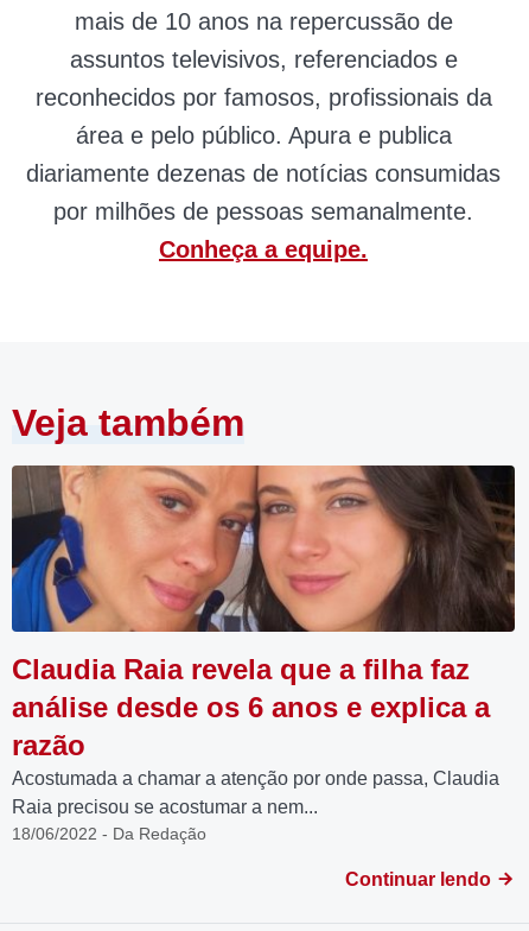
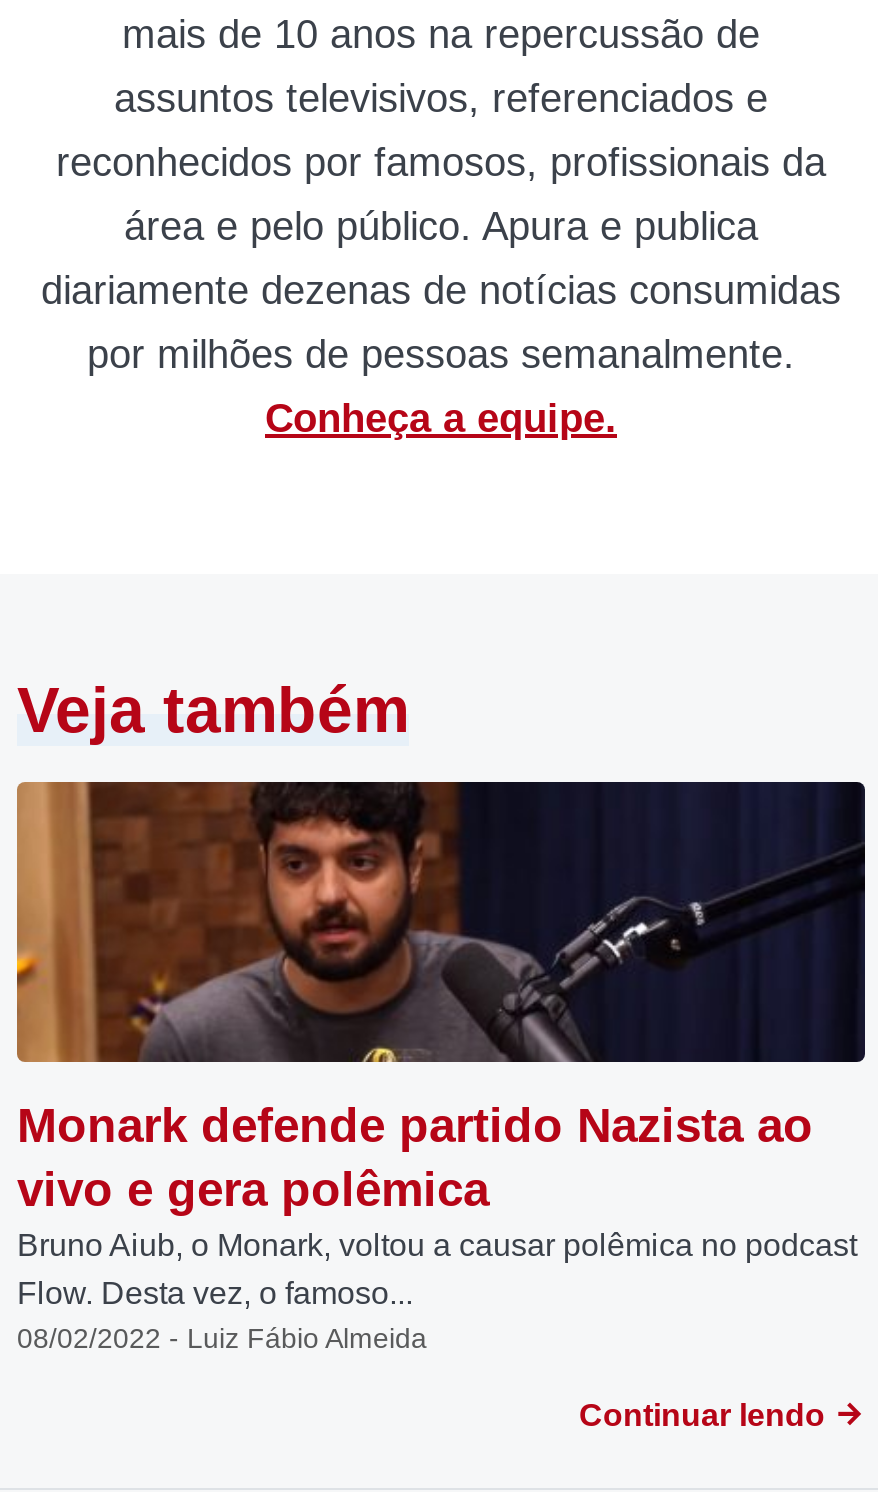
- [image]
- Claudia Raia revela que a filha faz
- análise desde os 6 anos e explica a
- razão
- Acostumada a chamar a atenção por onde passa, Claudia
- Raia precisou se acostumar a nem...
- 18/06/2022 - Da Redação
+ [image]
+ Monark defende partido Nazista ao
+ vivo e gera polêmica
+ Bruno Aiub, o Monark, voltou a causar polêmica no podcast
+ Flow. Desta vez, o famoso...
+ 08/02/2022 - Luiz Fábio Almeida
